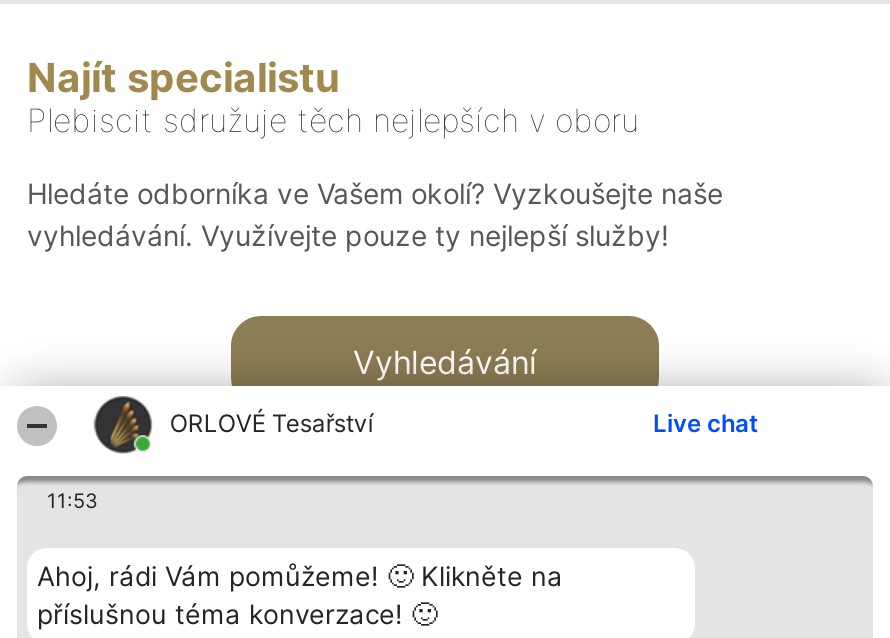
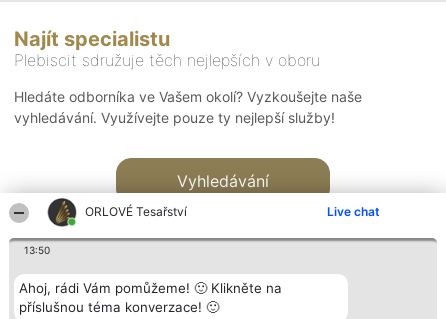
- 11:53
+ 13:50
